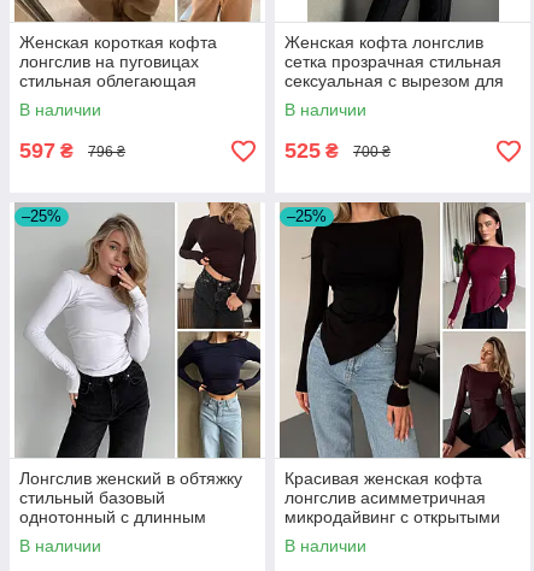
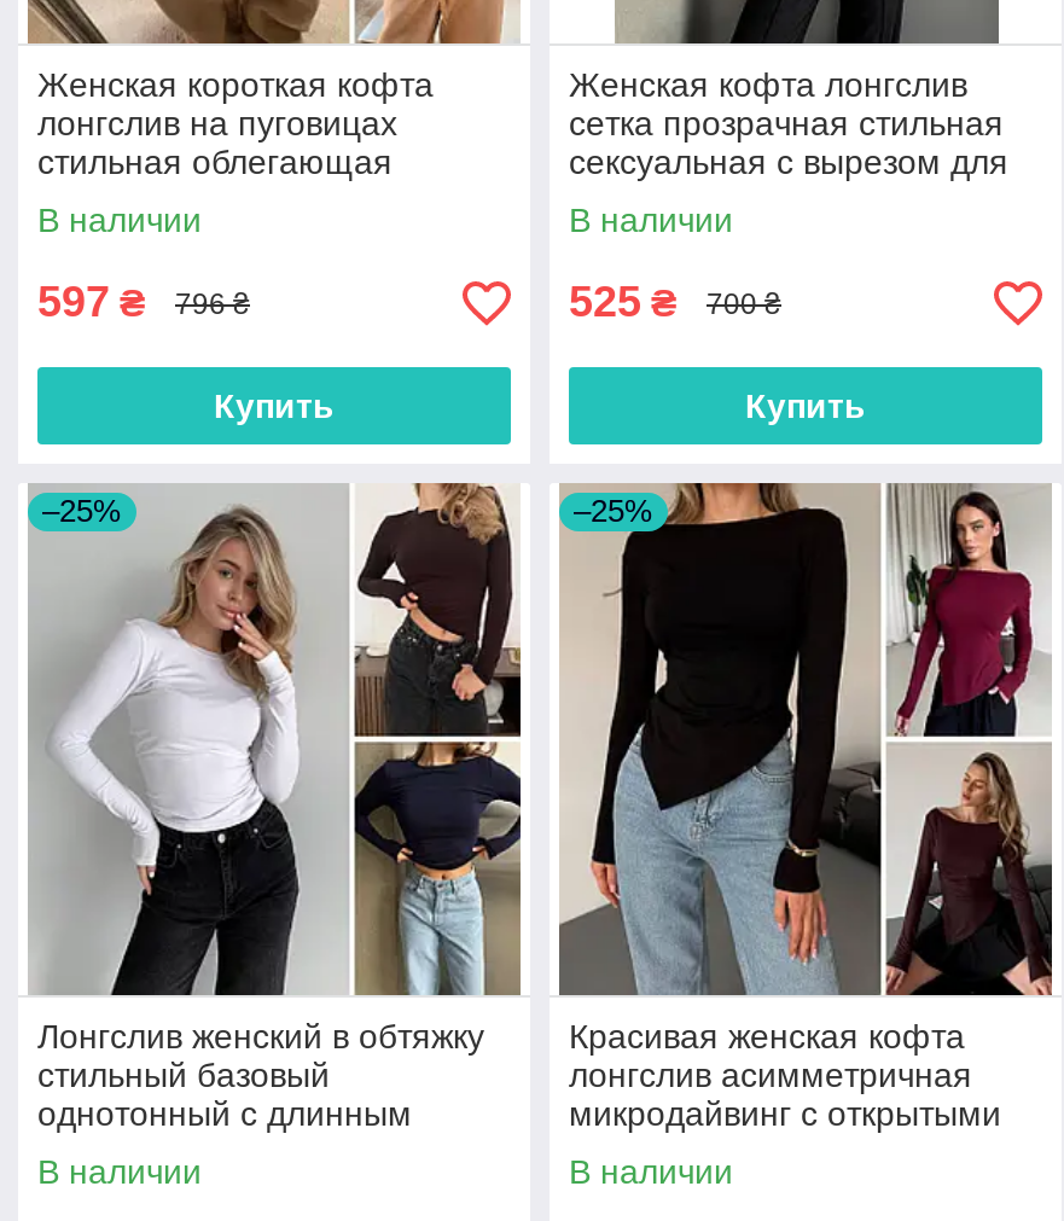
+ Купить

+ Купить
